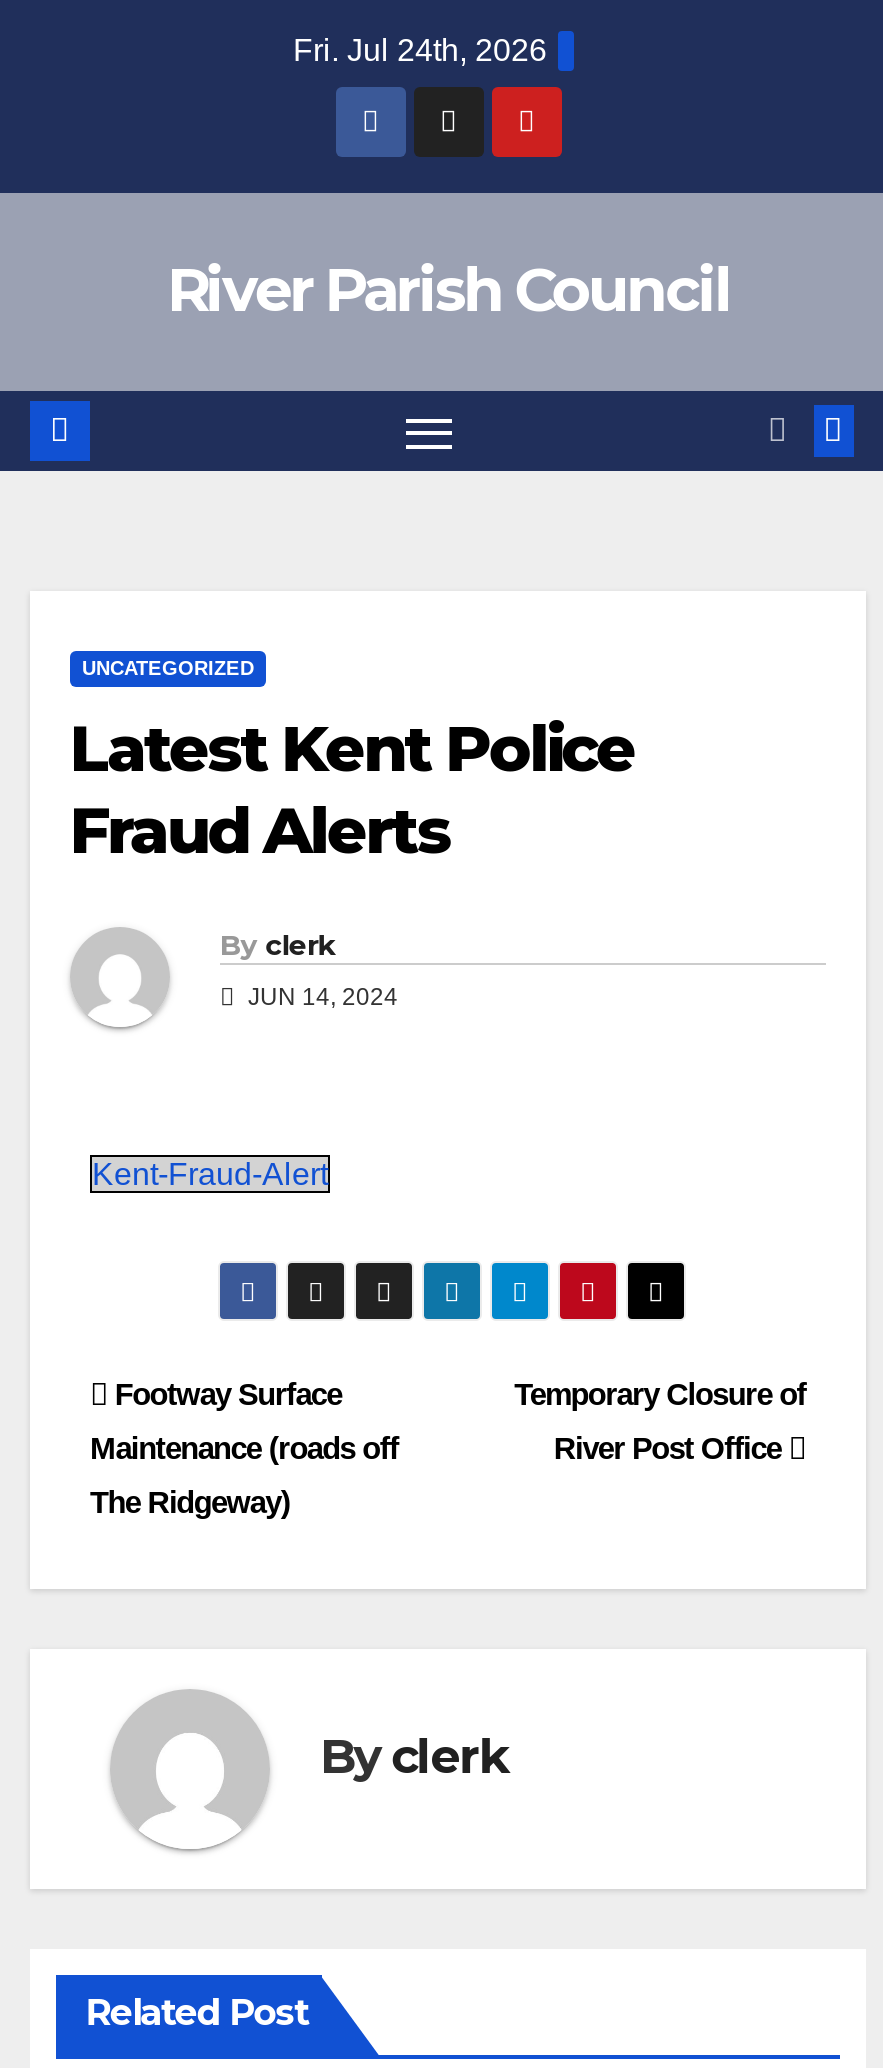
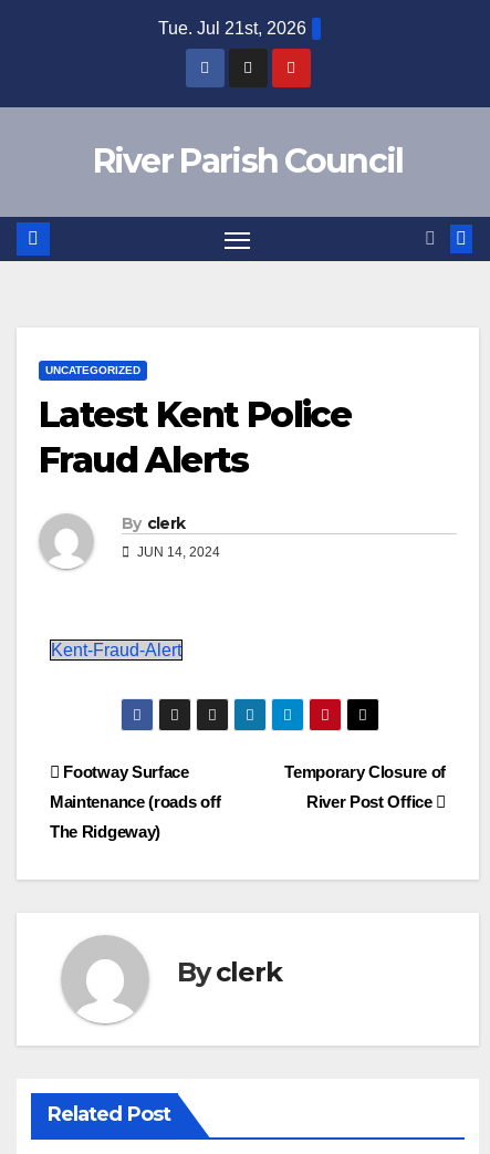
- Fri. Jul 24th, 2026
+ Tue. Jul 21st, 2026
